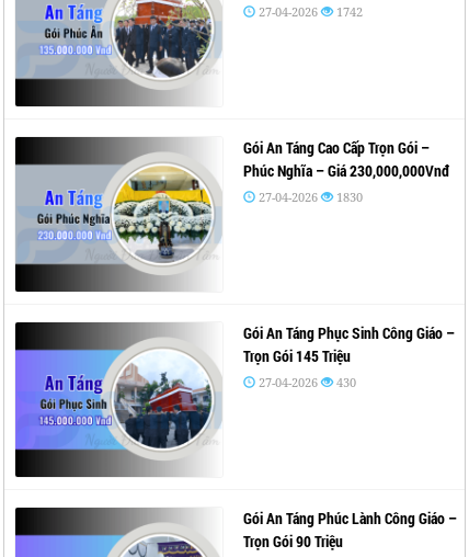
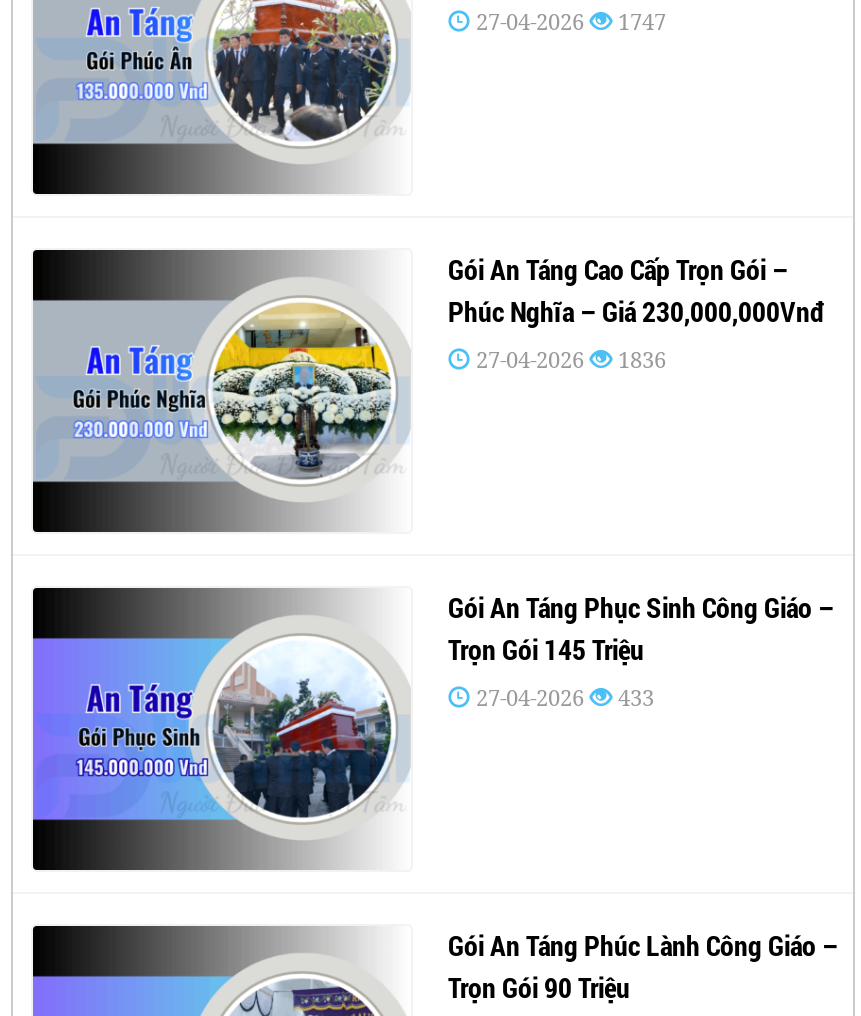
- 27-04-2026 1742
+ 27-04-2026 1747

- 27-04-2026 1830
+ 27-04-2026 1836

- 27-04-2026 430
+ 27-04-2026 433
